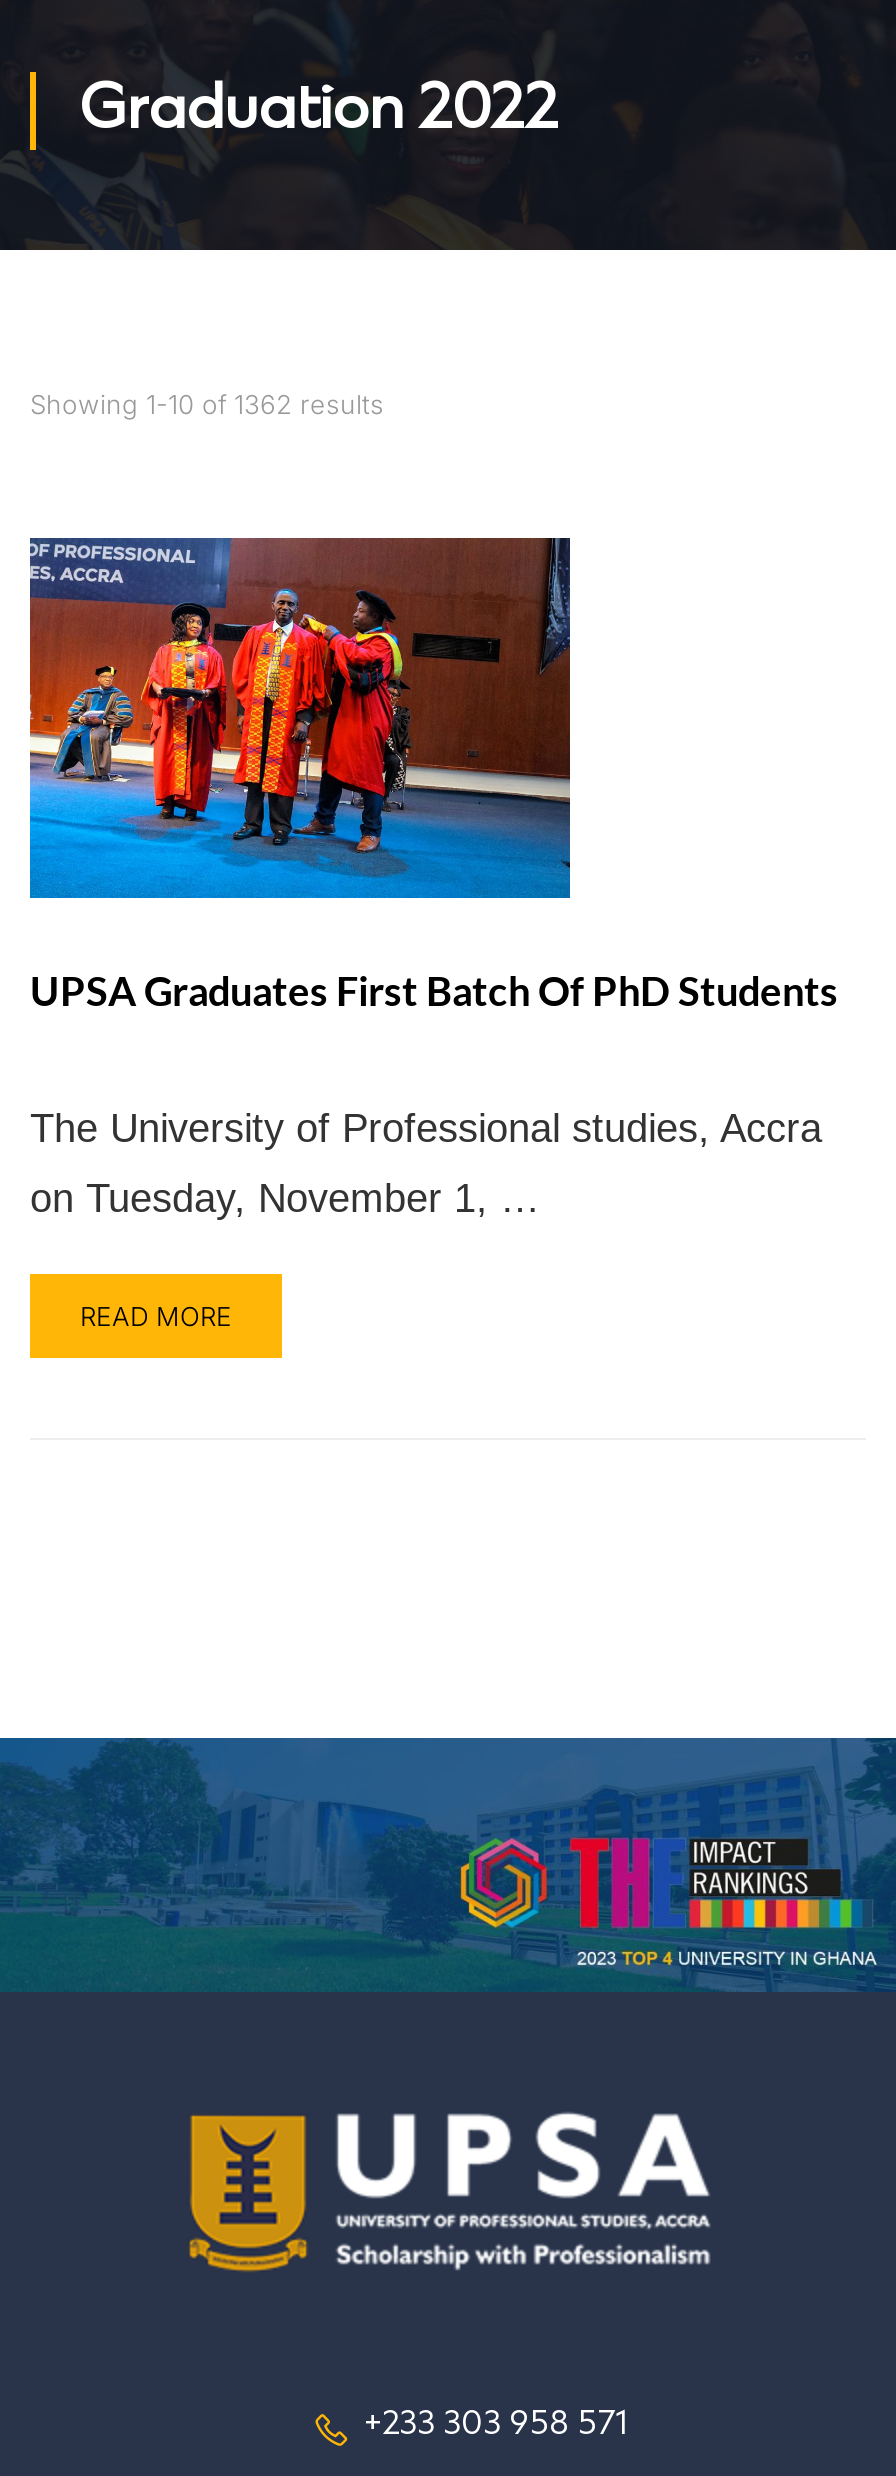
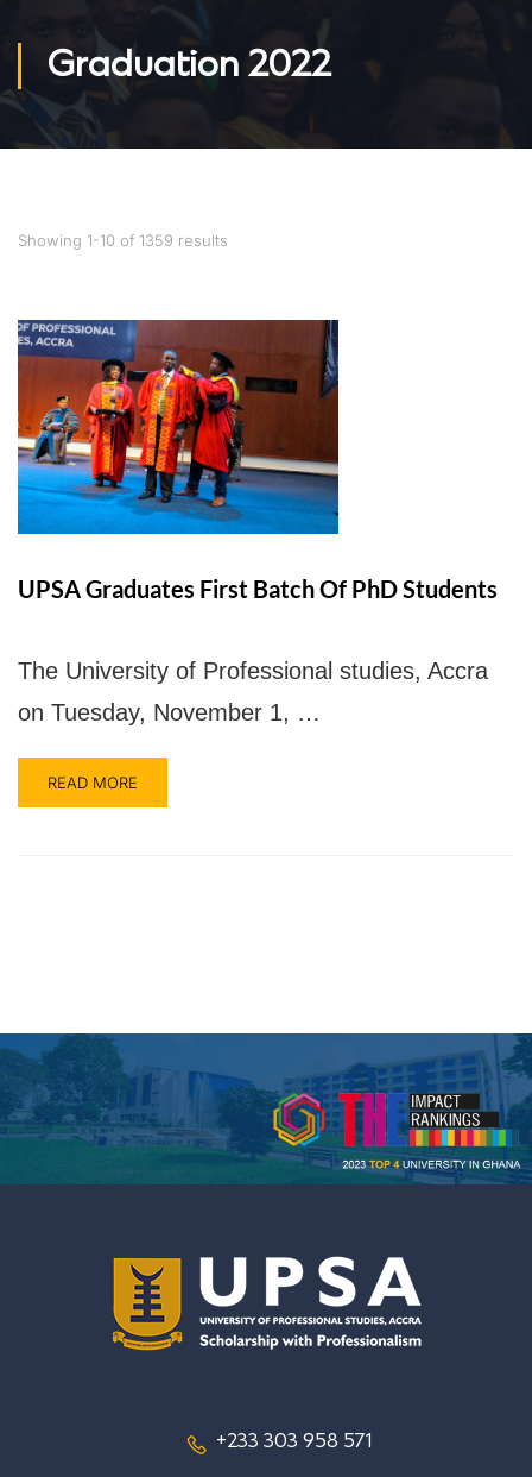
- Showing 1-10 of 1362 results
+ Showing 1-10 of 1359 results
